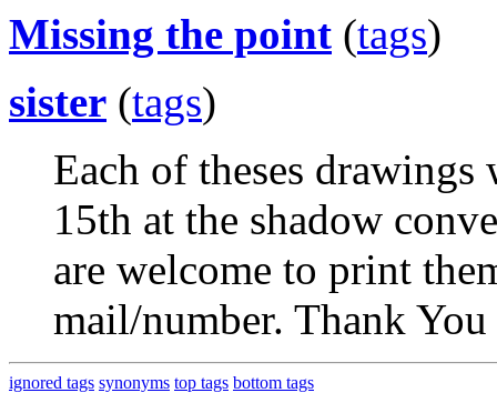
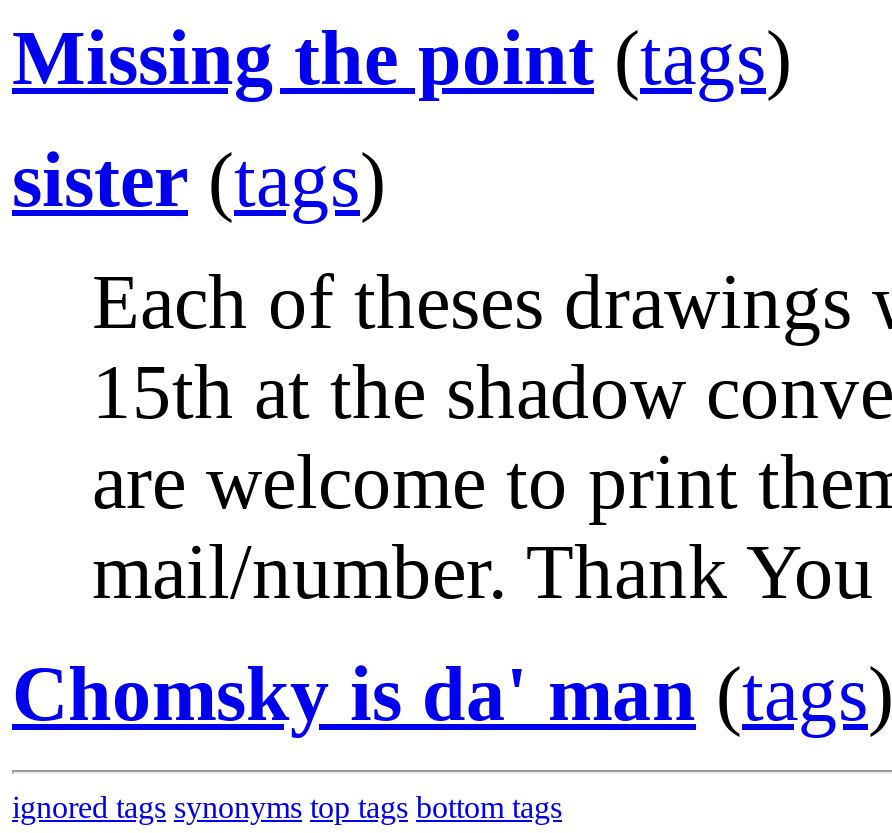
+ Chomsky is da' man (tags)
